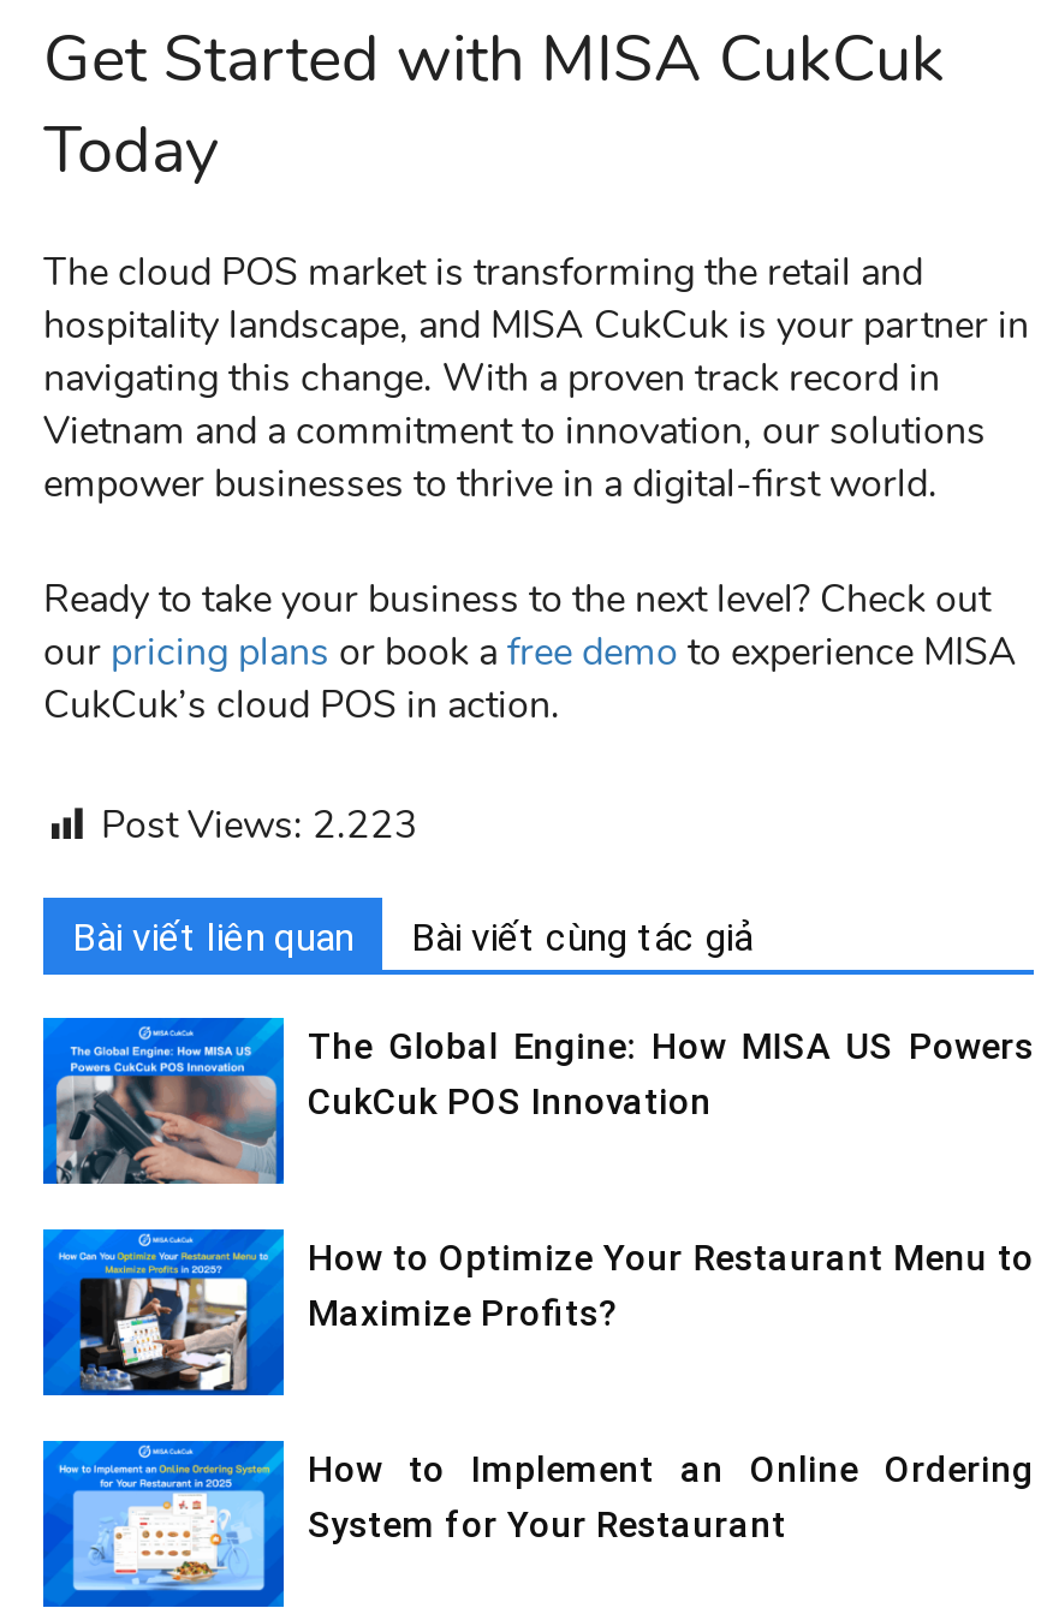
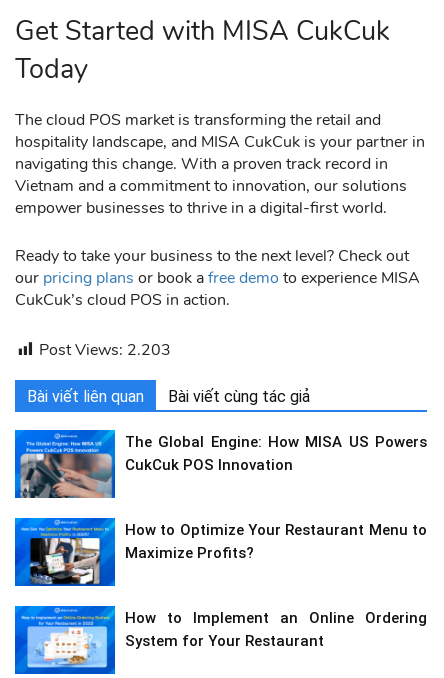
- Post Views: 2.223
+ Post Views: 2.203
